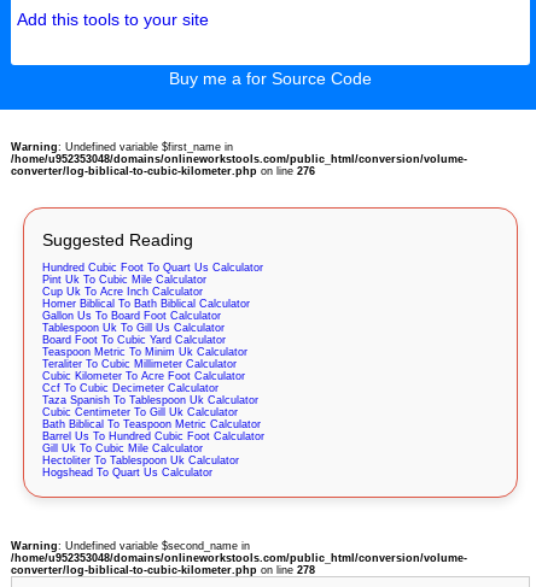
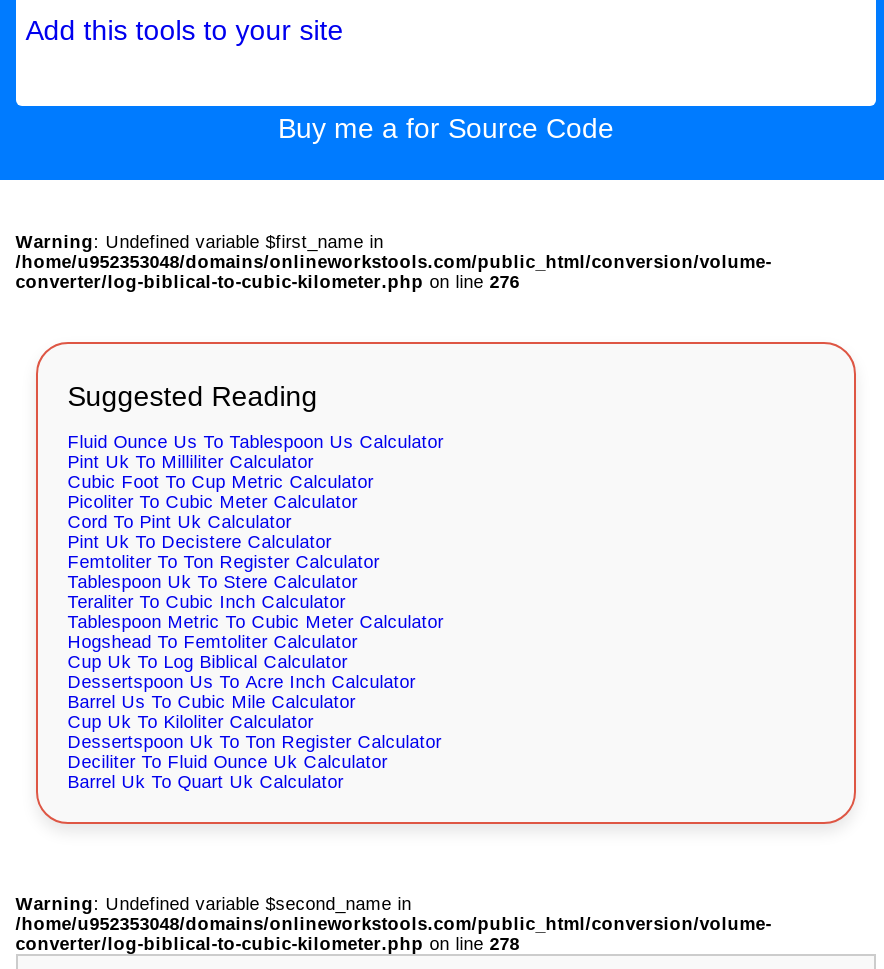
- Hundred Cubic Foot To Quart Us Calculator
- Pint Uk To Cubic Mile Calculator
- Cup Uk To Acre Inch Calculator
- Homer Biblical To Bath Biblical Calculator
- Gallon Us To Board Foot Calculator
- Tablespoon Uk To Gill Us Calculator
- Board Foot To Cubic Yard Calculator
- Teaspoon Metric To Minim Uk Calculator
- Teraliter To Cubic Millimeter Calculator
- Cubic Kilometer To Acre Foot Calculator
- Ccf To Cubic Decimeter Calculator
- Taza Spanish To Tablespoon Uk Calculator
- Cubic Centimeter To Gill Uk Calculator
- Bath Biblical To Teaspoon Metric Calculator
- Barrel Us To Hundred Cubic Foot Calculator
- Gill Uk To Cubic Mile Calculator
- Hectoliter To Tablespoon Uk Calculator
- Hogshead To Quart Us Calculator
+ Fluid Ounce Us To Tablespoon Us Calculator
+ Pint Uk To Milliliter Calculator
+ Cubic Foot To Cup Metric Calculator
+ Picoliter To Cubic Meter Calculator
+ Cord To Pint Uk Calculator
+ Pint Uk To Decistere Calculator
+ Femtoliter To Ton Register Calculator
+ Tablespoon Uk To Stere Calculator
+ Teraliter To Cubic Inch Calculator
+ Tablespoon Metric To Cubic Meter Calculator
+ Hogshead To Femtoliter Calculator
+ Cup Uk To Log Biblical Calculator
+ Dessertspoon Us To Acre Inch Calculator
+ Barrel Us To Cubic Mile Calculator
+ Cup Uk To Kiloliter Calculator
+ Dessertspoon Uk To Ton Register Calculator
+ Deciliter To Fluid Ounce Uk Calculator
+ Barrel Uk To Quart Uk Calculator
